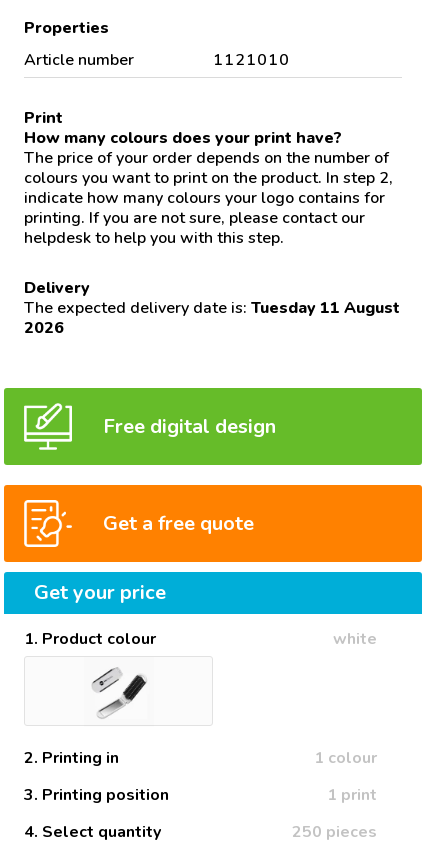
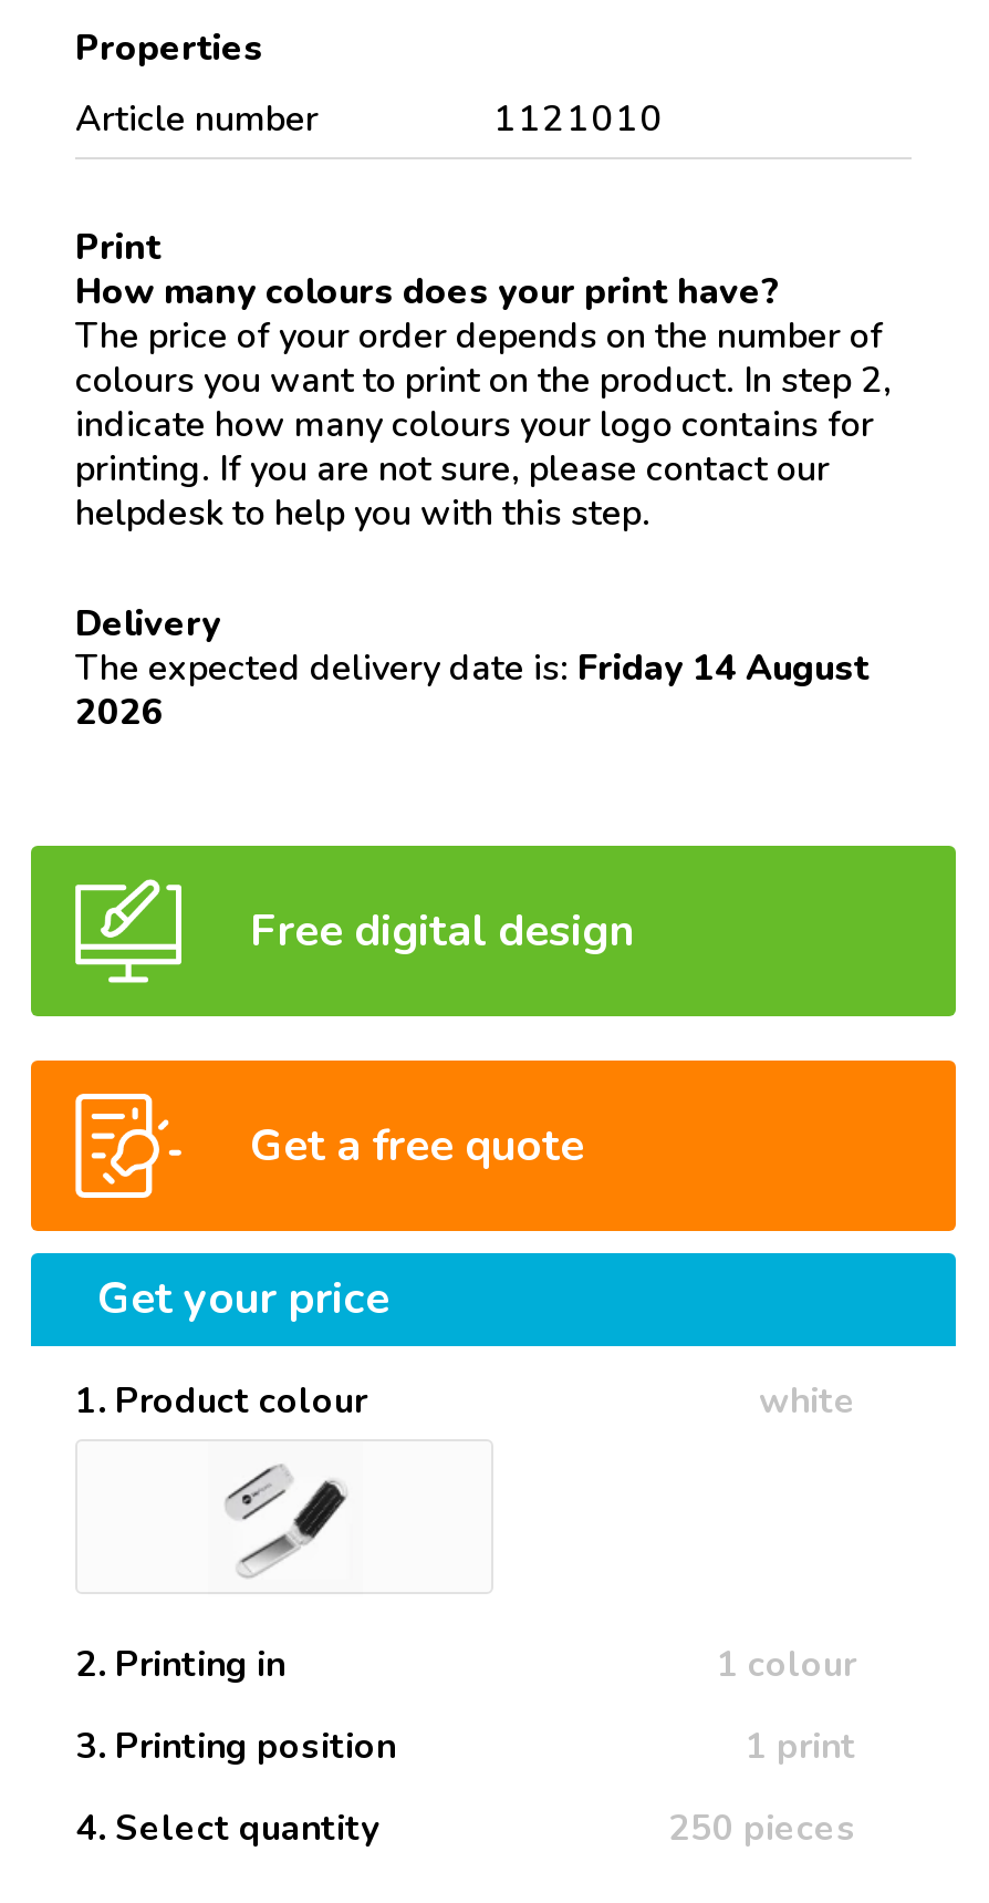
- The expected delivery date is: Tuesday 11 August
+ The expected delivery date is: Friday 14 August
